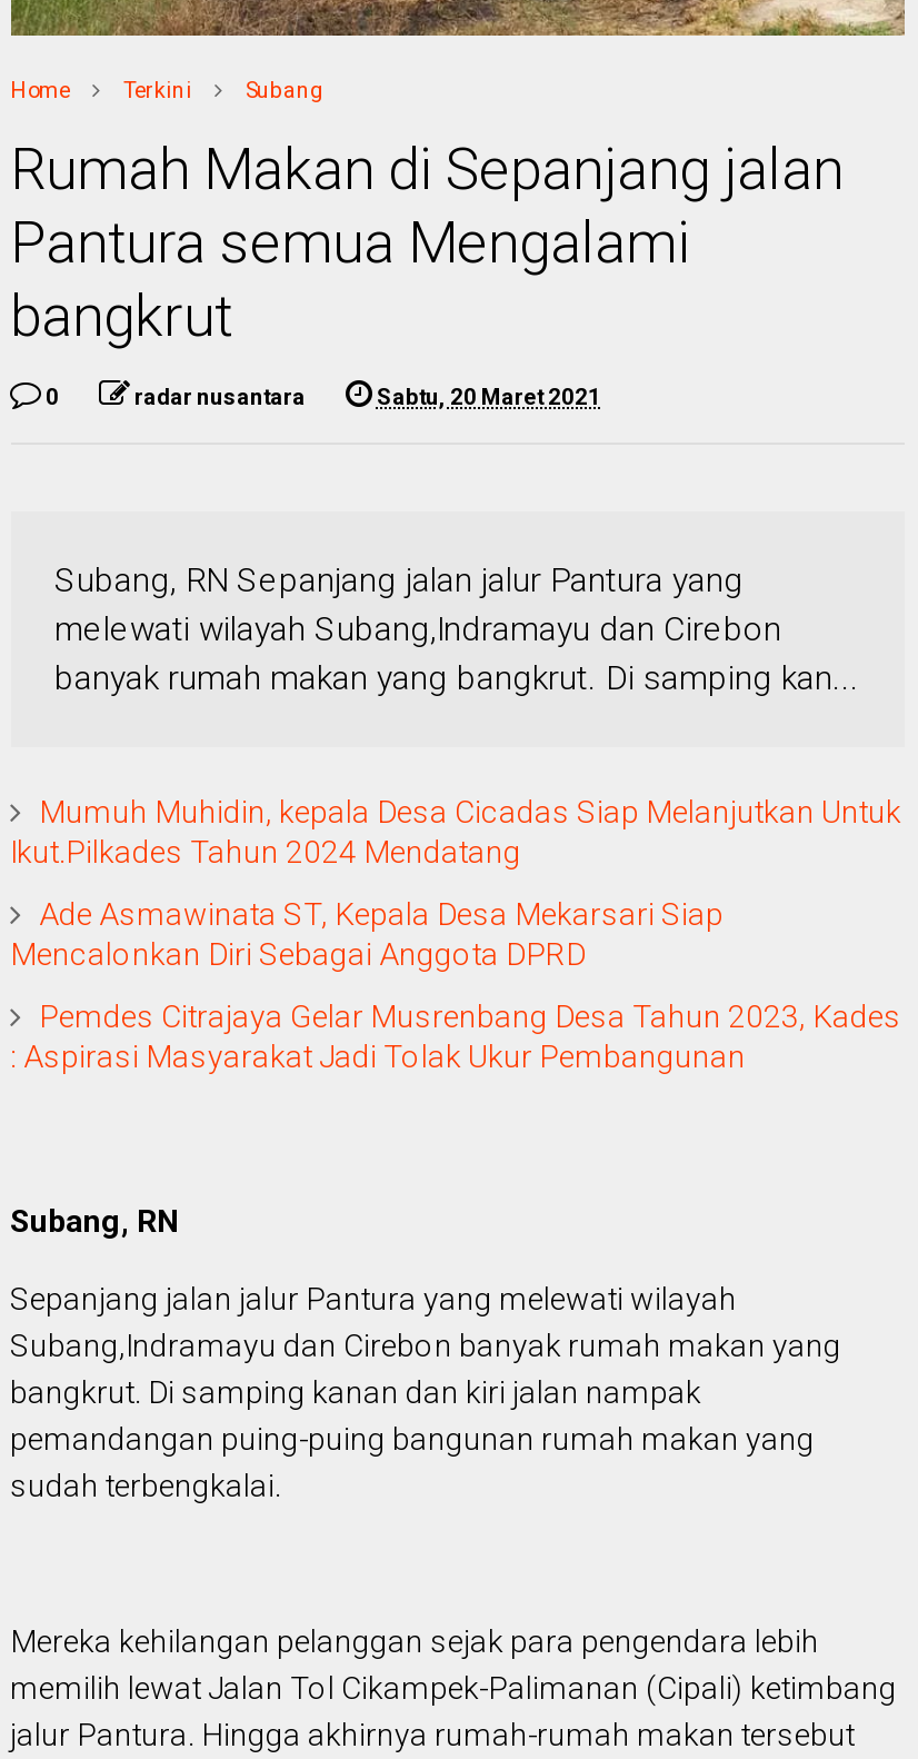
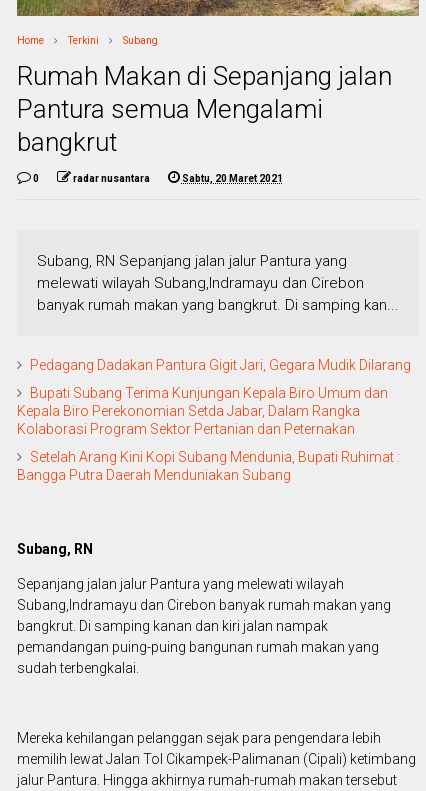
- Mumuh Muhidin, kepala Desa Cicadas Siap Melanjutkan Untuk
- Ikut.Pilkades Tahun 2024 Mendatang
+ Pedagang Dadakan Pantura Gigit Jari, Gegara Mudik Dilarang

- Ade Asmawinata ST, Kepala Desa Mekarsari Siap
- Mencalonkan Diri Sebagai Anggota DPRD
+ Bupati Subang Terima Kunjungan Kepala Biro Umum dan
+ Kepala Biro Perekonomian Setda Jabar, Dalam Rangka
+ Kolaborasi Program Sektor Pertanian dan Peternakan

- Pemdes Citrajaya Gelar Musrenbang Desa Tahun 2023, Kades
- : Aspirasi Masyarakat Jadi Tolak Ukur Pembangunan
+ Setelah Arang Kini Kopi Subang Mendunia, Bupati Ruhimat :
+ Bangga Putra Daerah Menduniakan Subang
